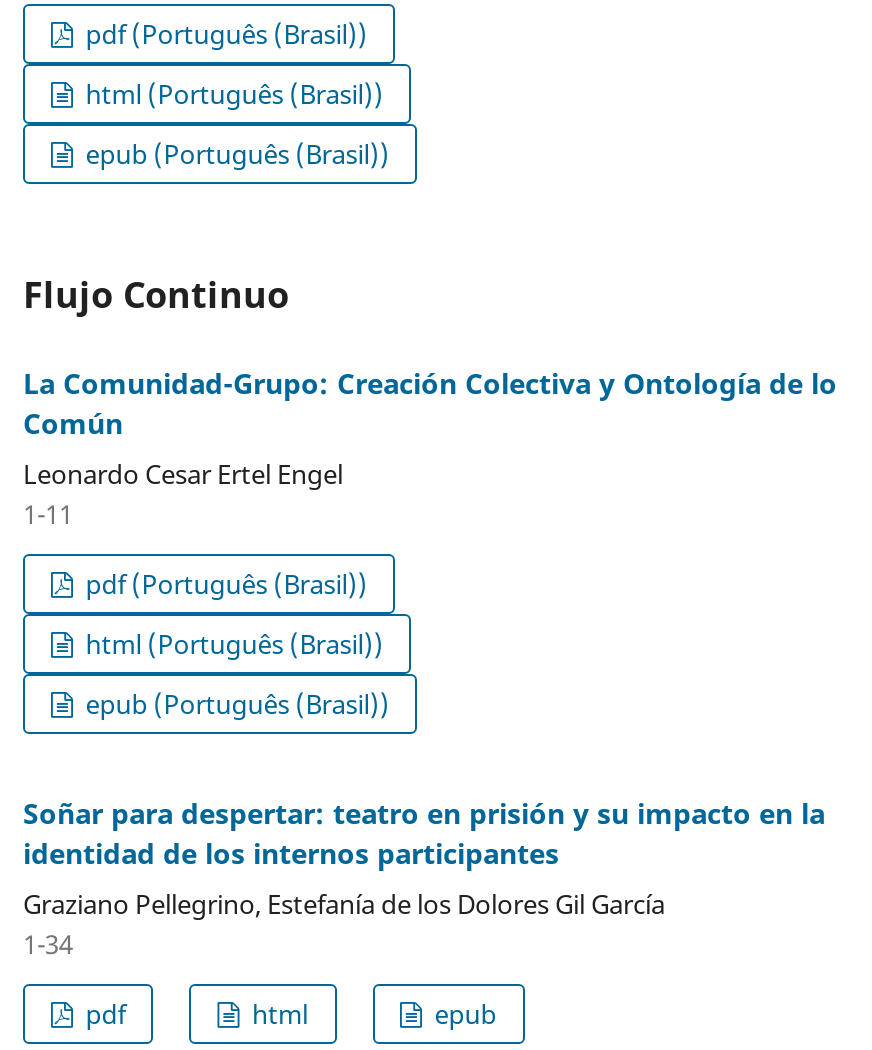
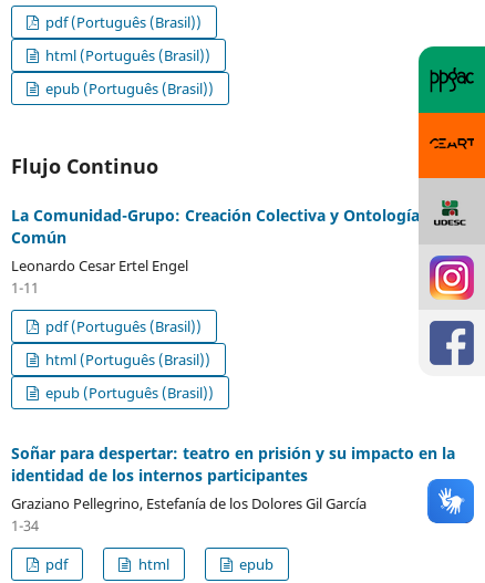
+ [image]

+ [image]

+ [image]
